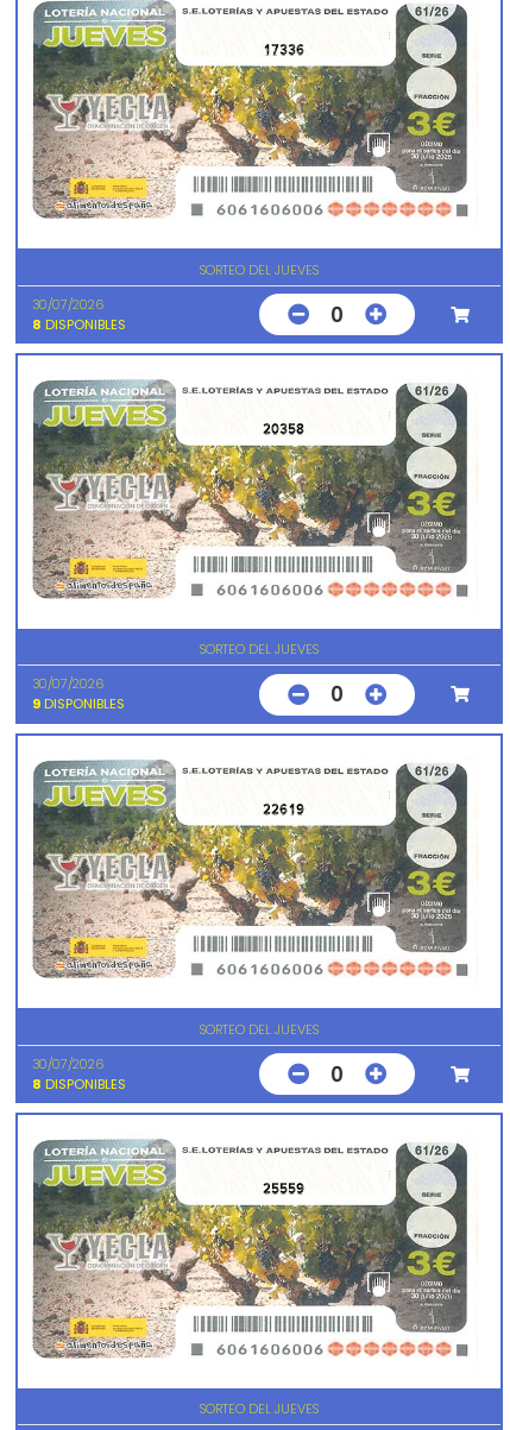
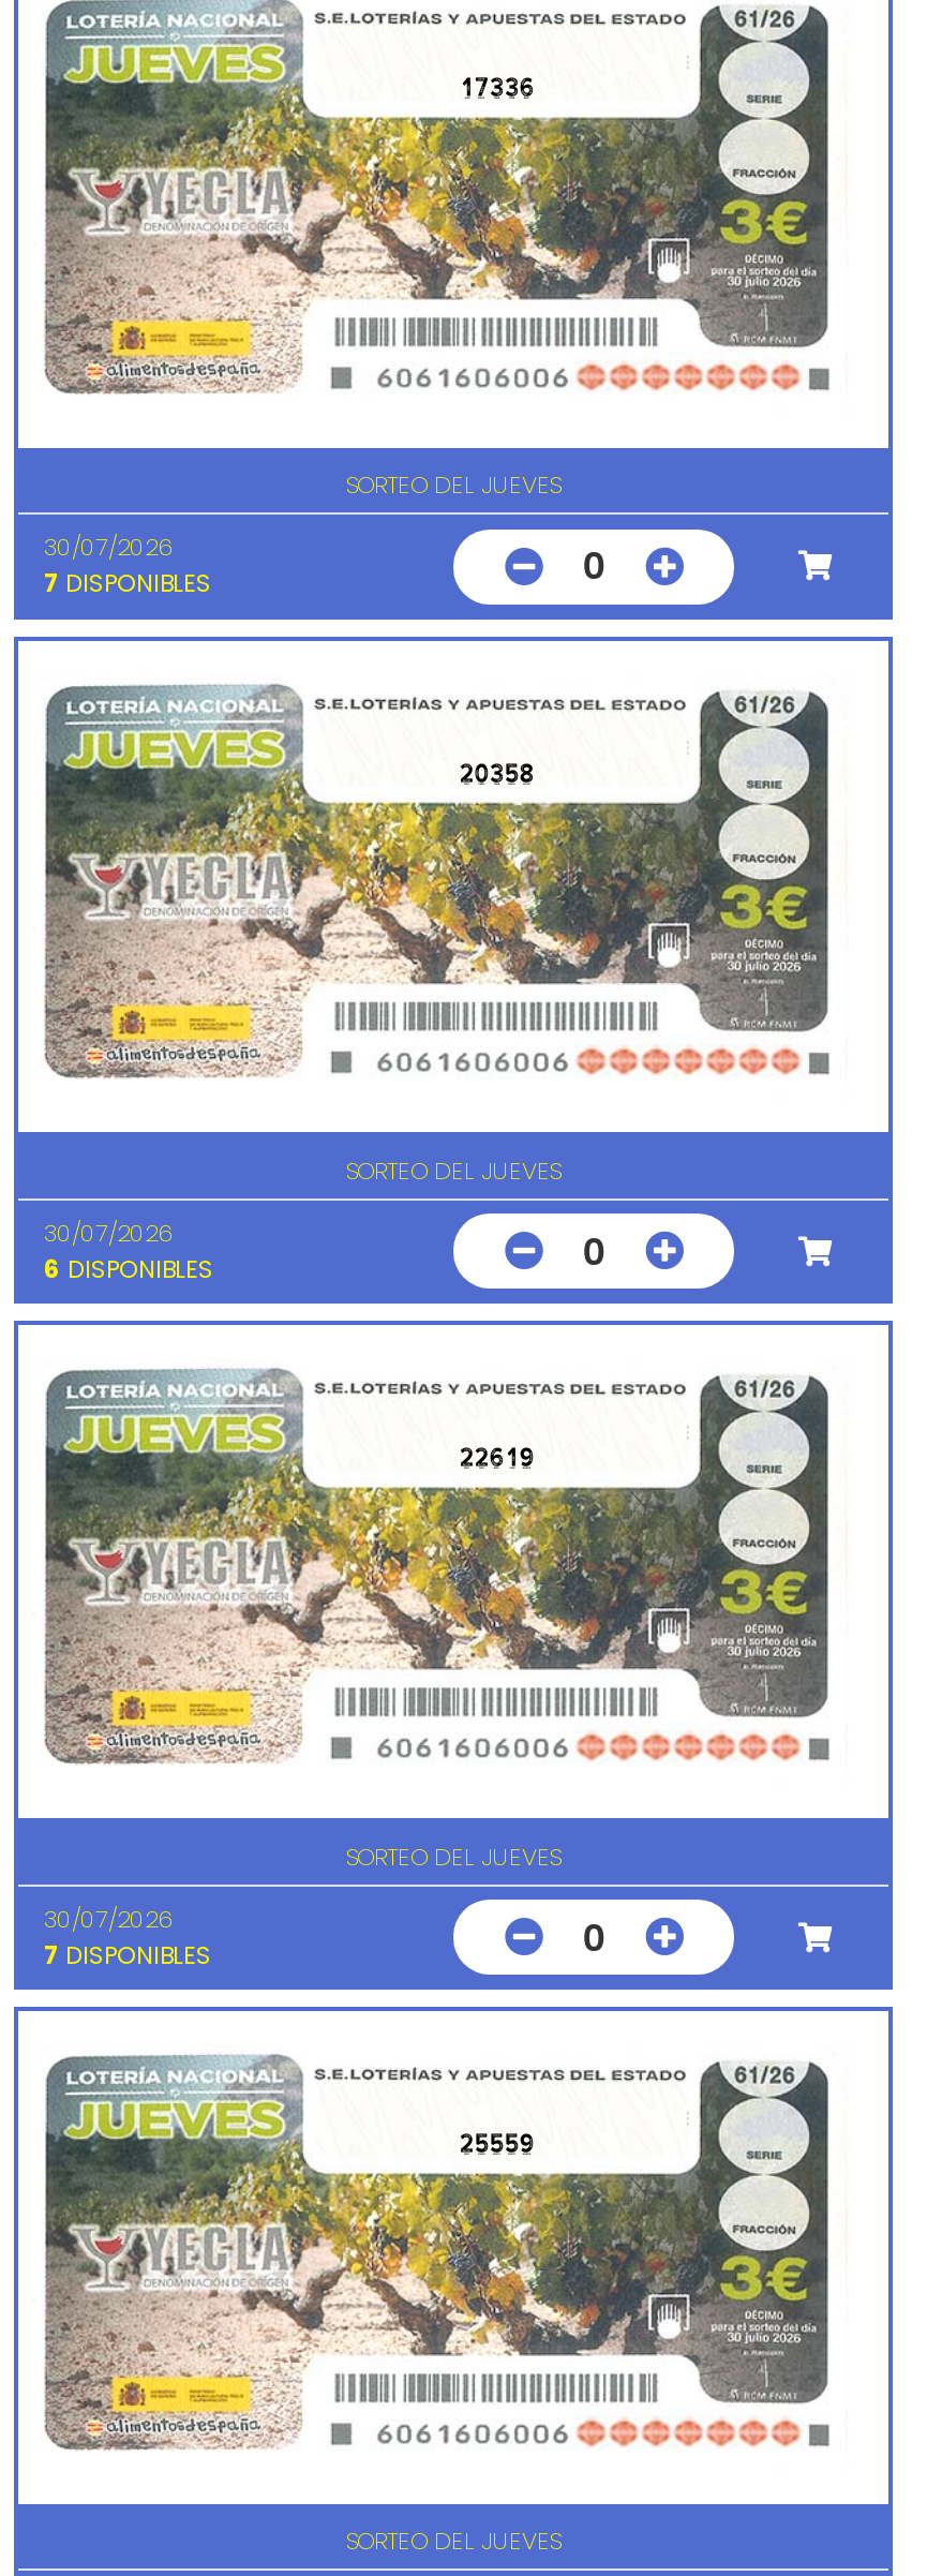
- 8 DISPONIBLES
+ 7 DISPONIBLES

- 9 DISPONIBLES
+ 6 DISPONIBLES

- 8 DISPONIBLES
+ 7 DISPONIBLES
